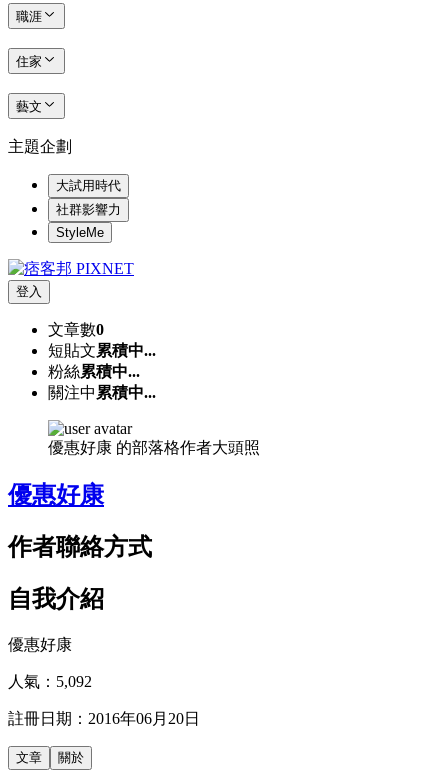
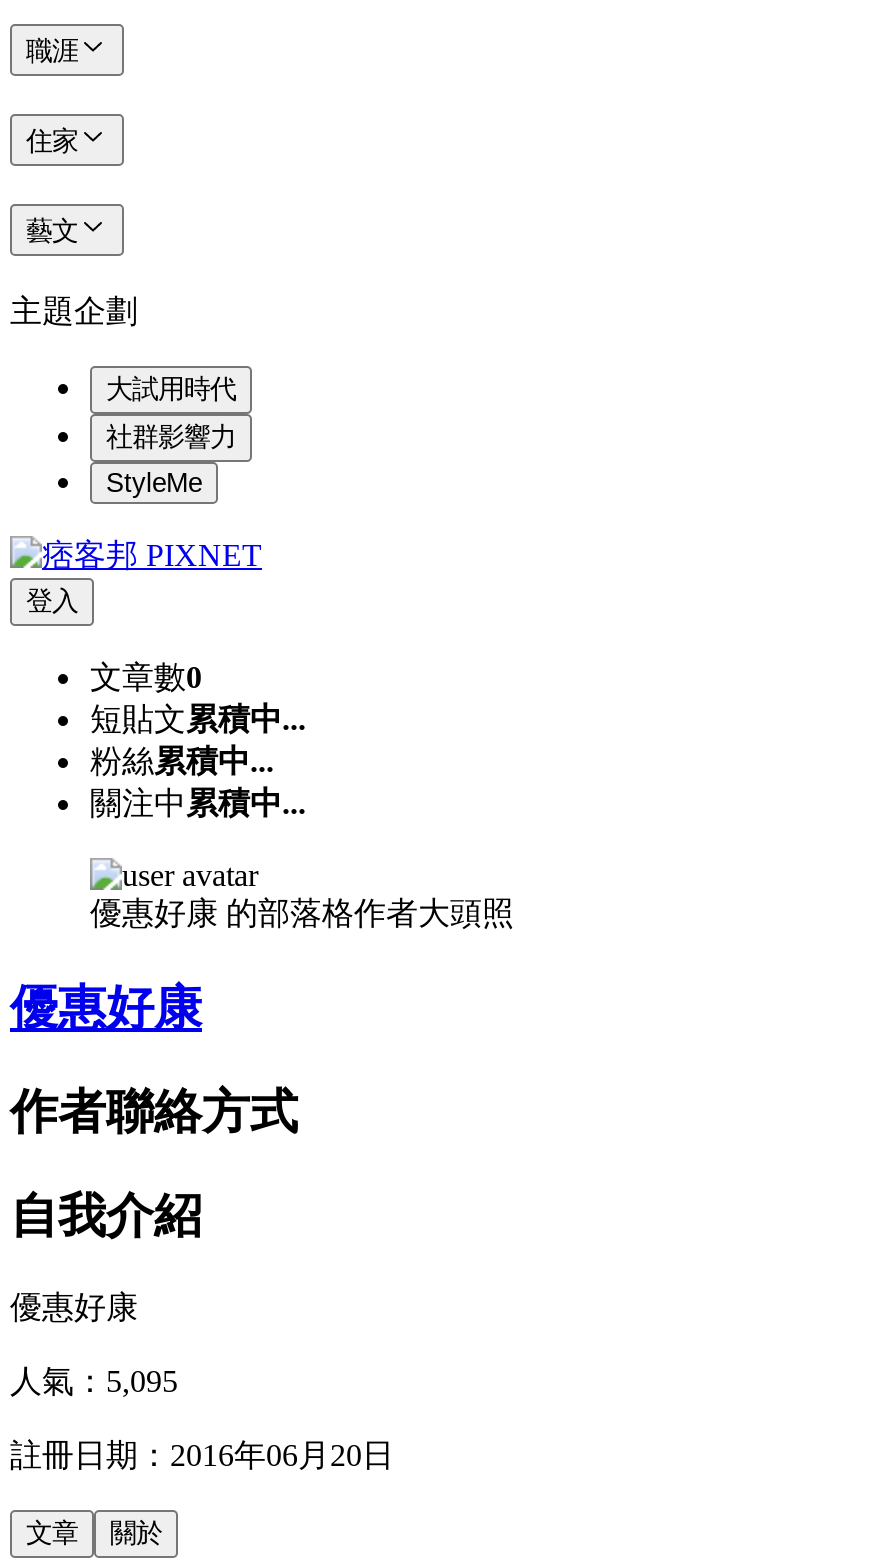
- 人氣：5,092
+ 人氣：5,095
